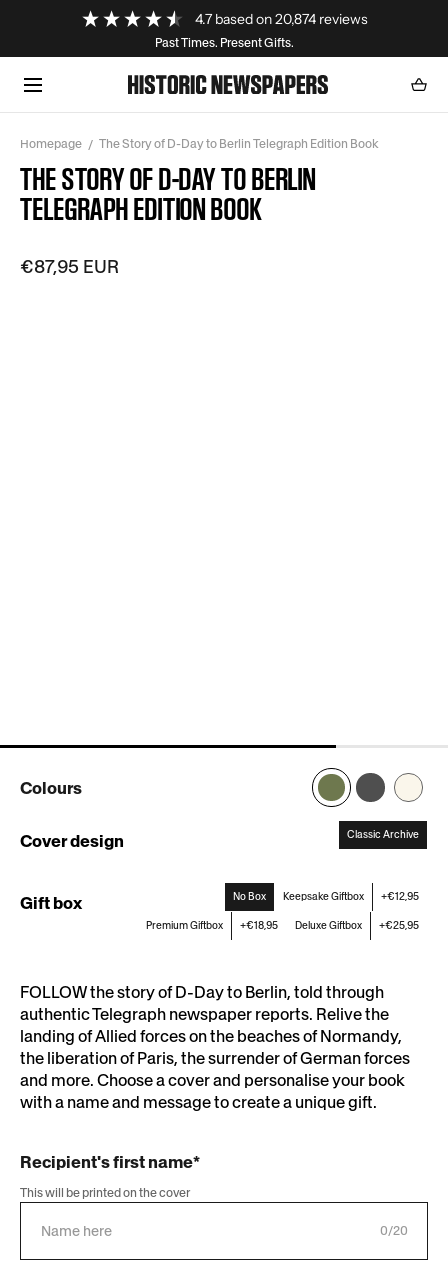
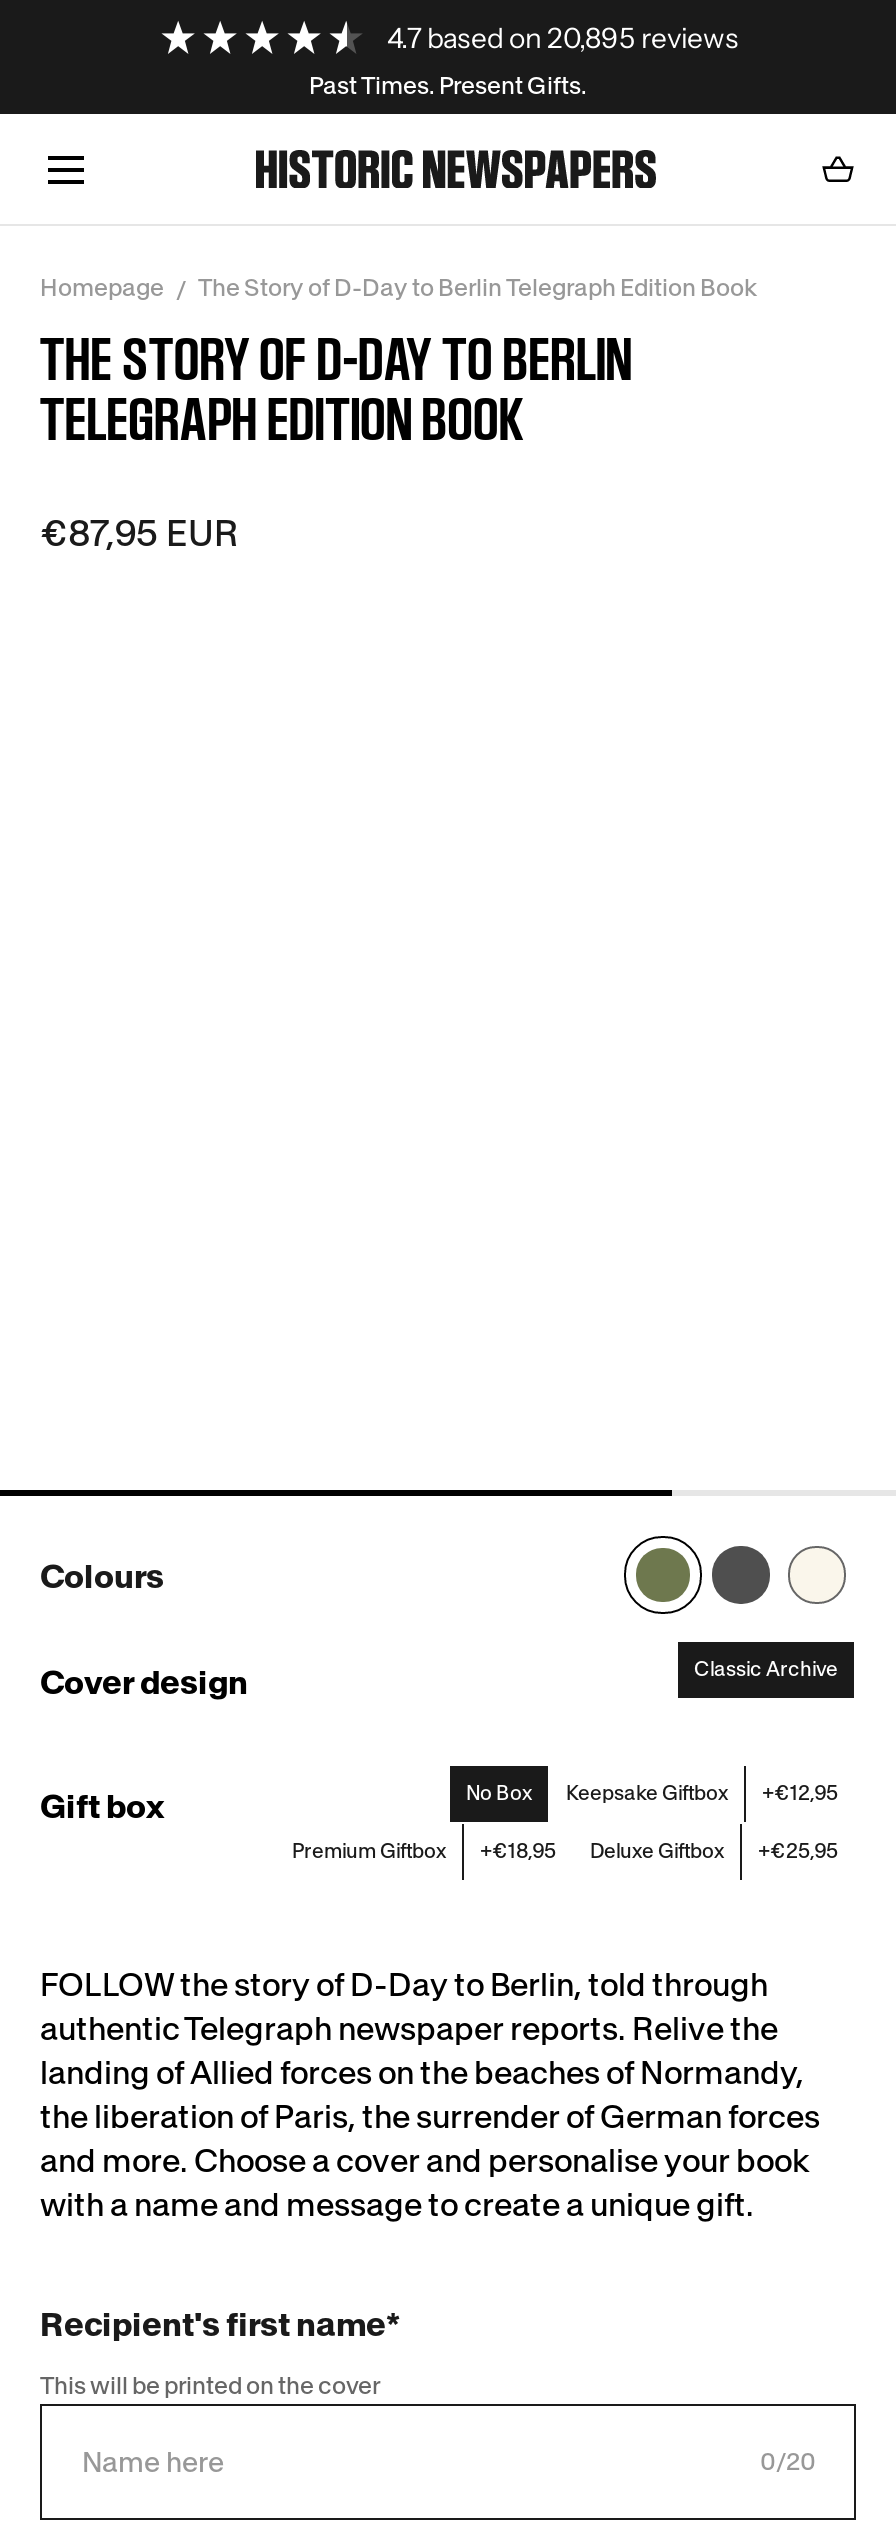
- 4.7 based on 20,874 reviews
+ 4.7 based on 20,895 reviews
